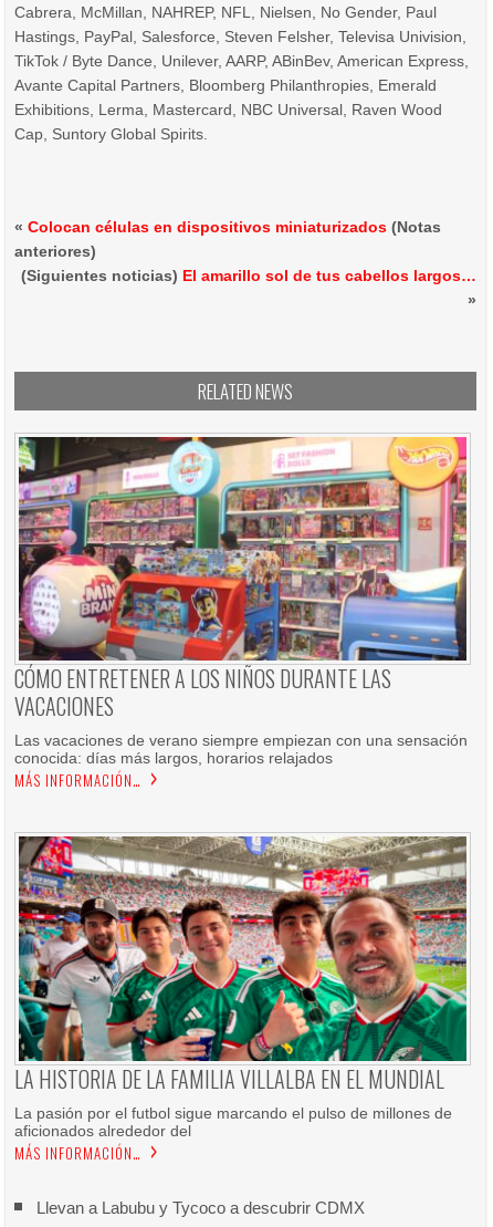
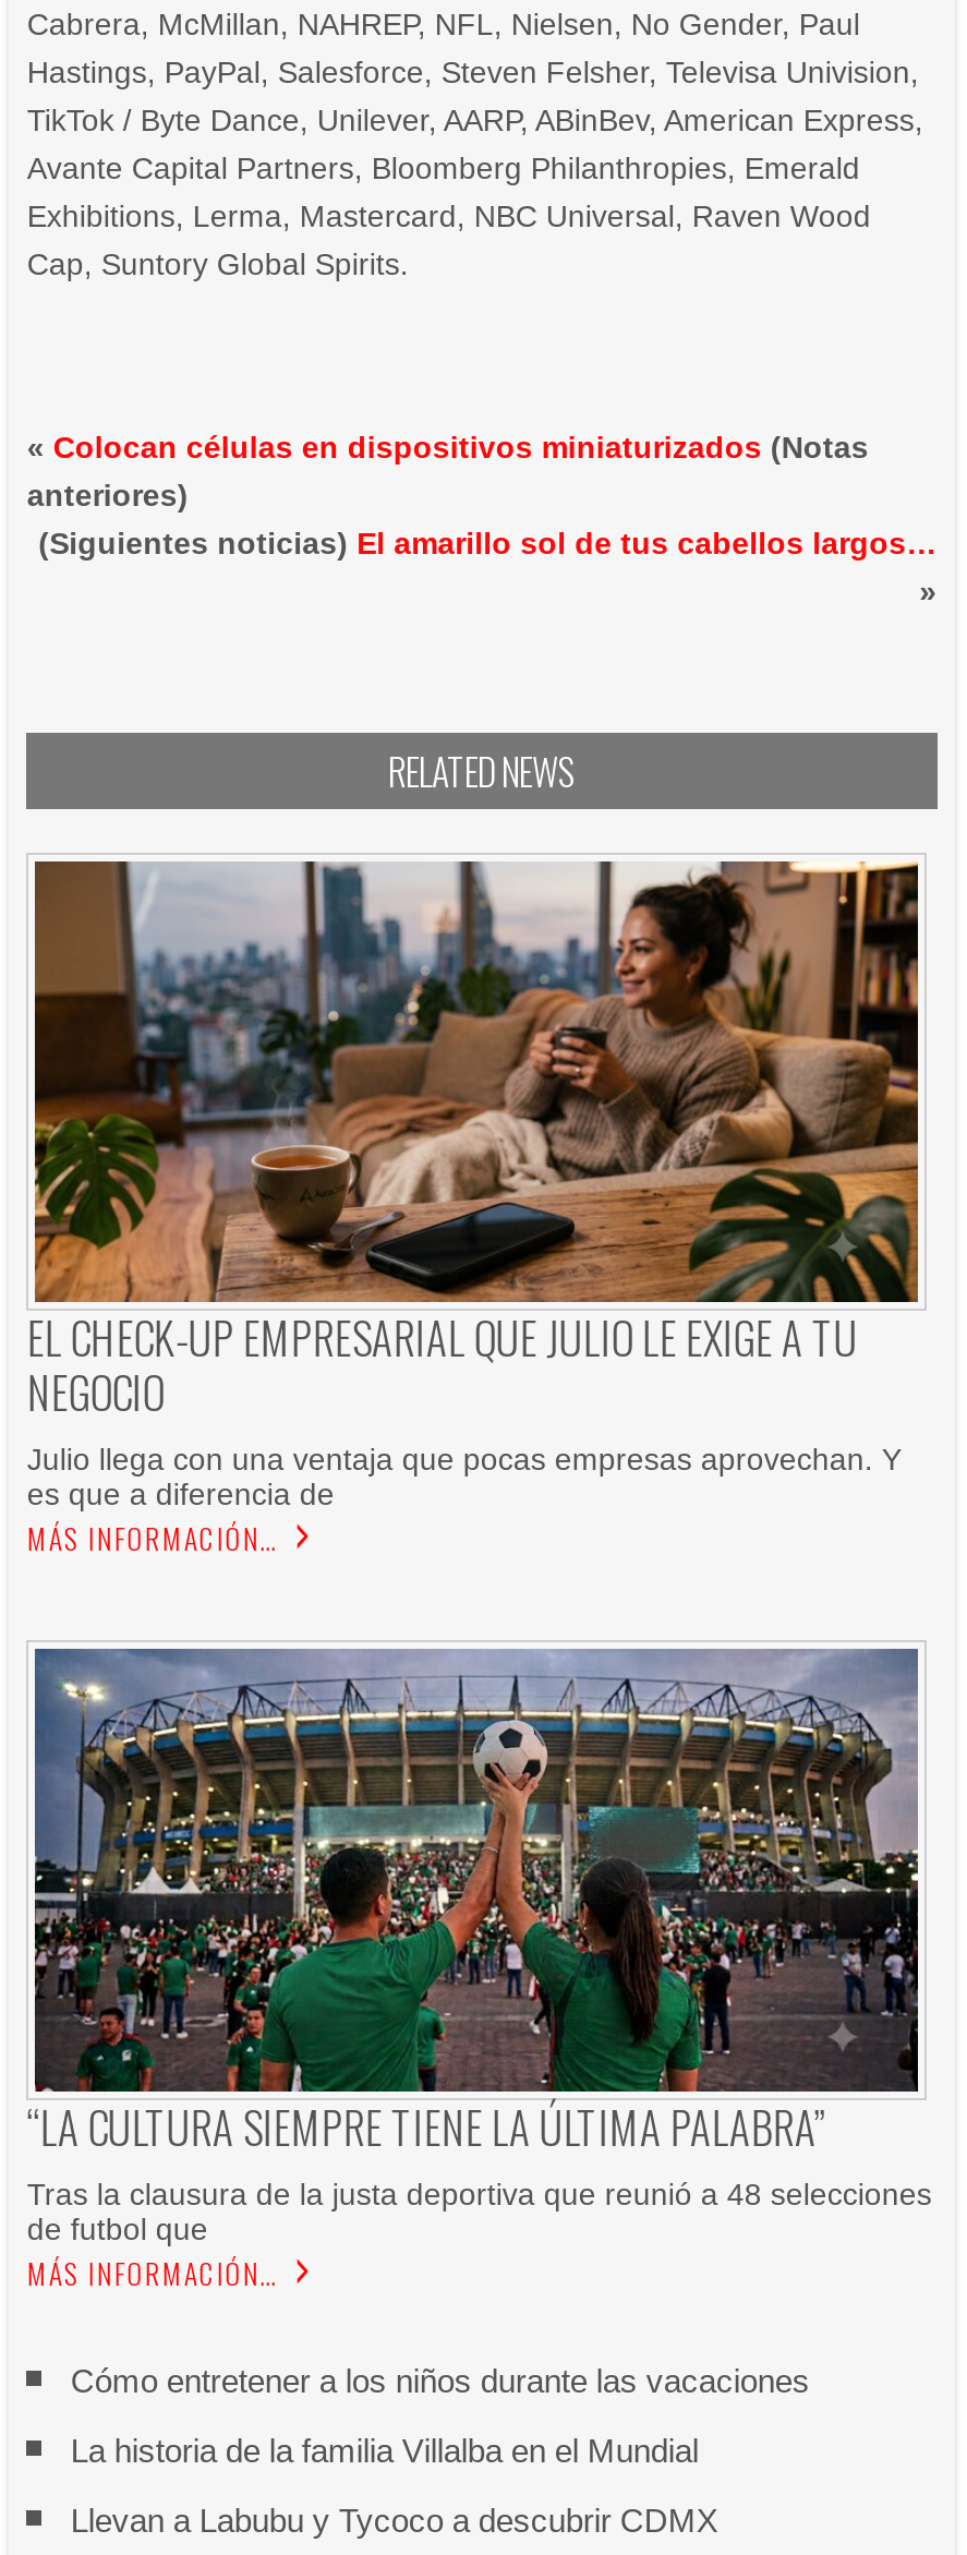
- [image]
- CÓMO ENTRETENER A LOS NIÑOS DURANTE LAS
- VACACIONES
- Las vacaciones de verano siempre empiezan con una sensación
- conocida: días más largos, horarios relajados
+ [image]
+ EL CHECK-UP EMPRESARIAL QUE JULIO LE EXIGE A TU
+ NEGOCIO
+ Julio llega con una ventaja que pocas empresas aprovechan. Y
+ es que a diferencia de

- [image]
- LA HISTORIA DE LA FAMILIA VILLALBA EN EL MUNDIAL
- La pasión por el futbol sigue marcando el pulso de millones de
- aficionados alrededor del
+ [image]
+ “LA CULTURA SIEMPRE TIENE LA ÚLTIMA PALABRA”
+ Tras la clausura de la justa deportiva que reunió a 48 selecciones
+ de futbol que

+ Cómo entretener a los niños durante las vacaciones
+ La historia de la familia Villalba en el Mundial
